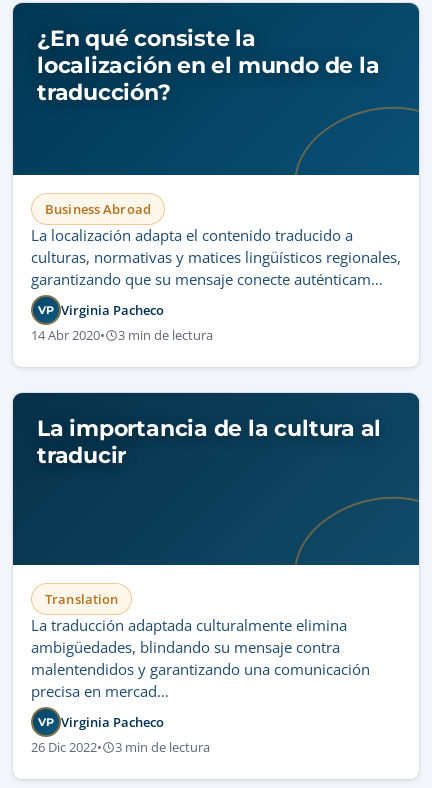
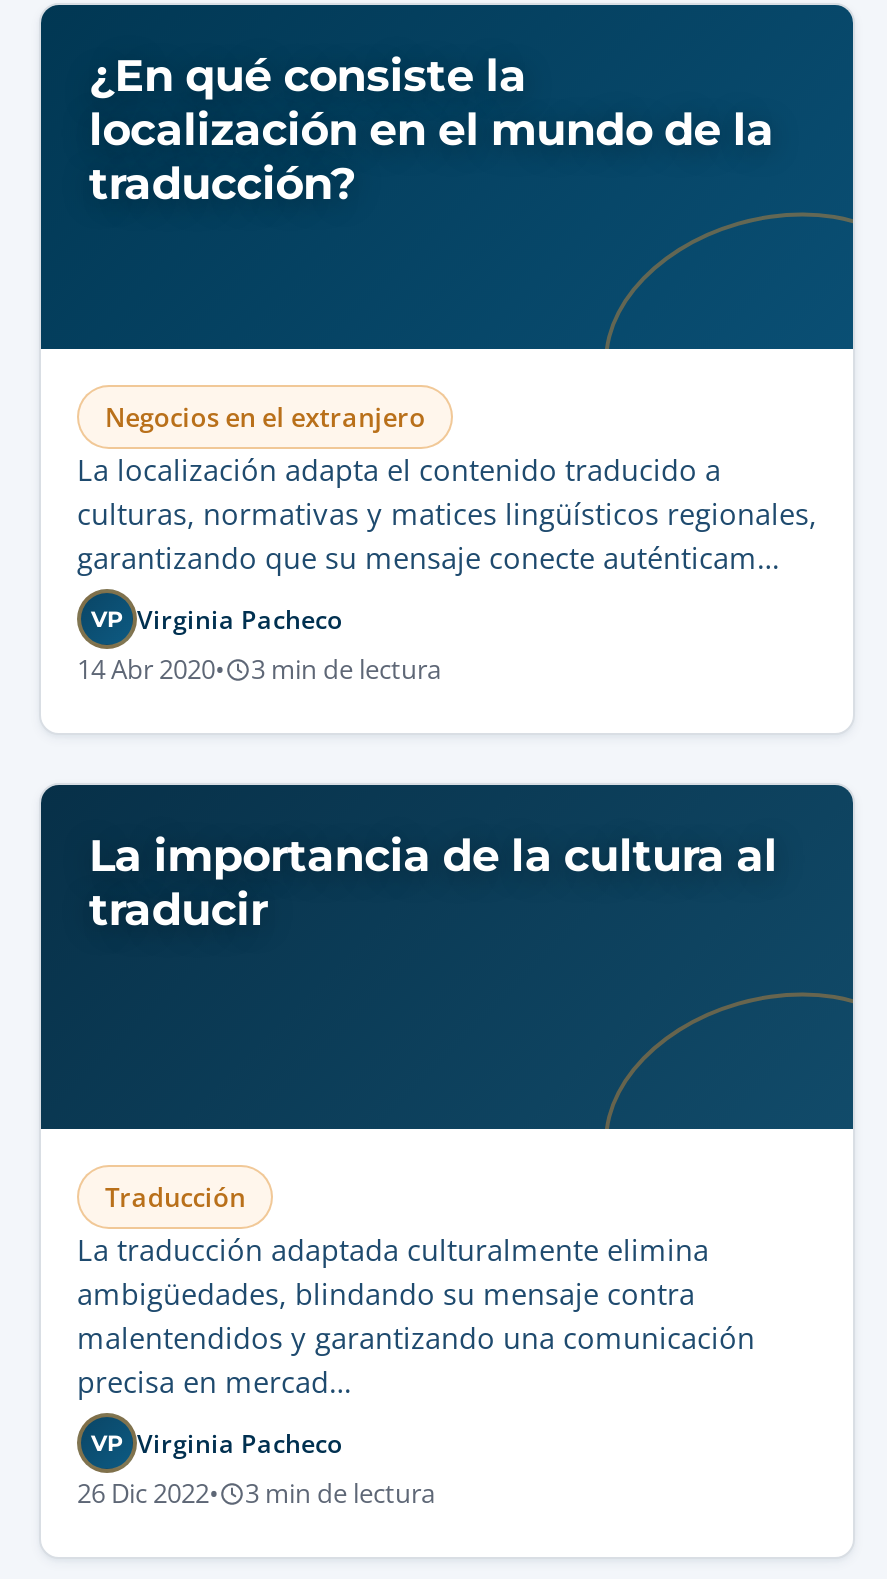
- Business Abroad
+ Negocios en el extranjero

- Translation
+ Traducción
